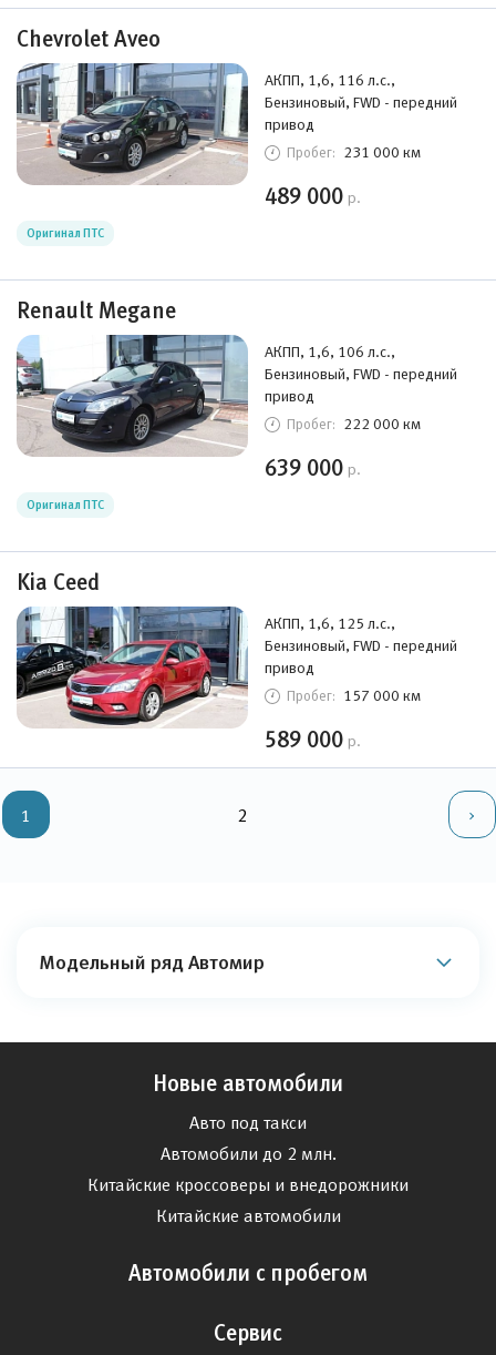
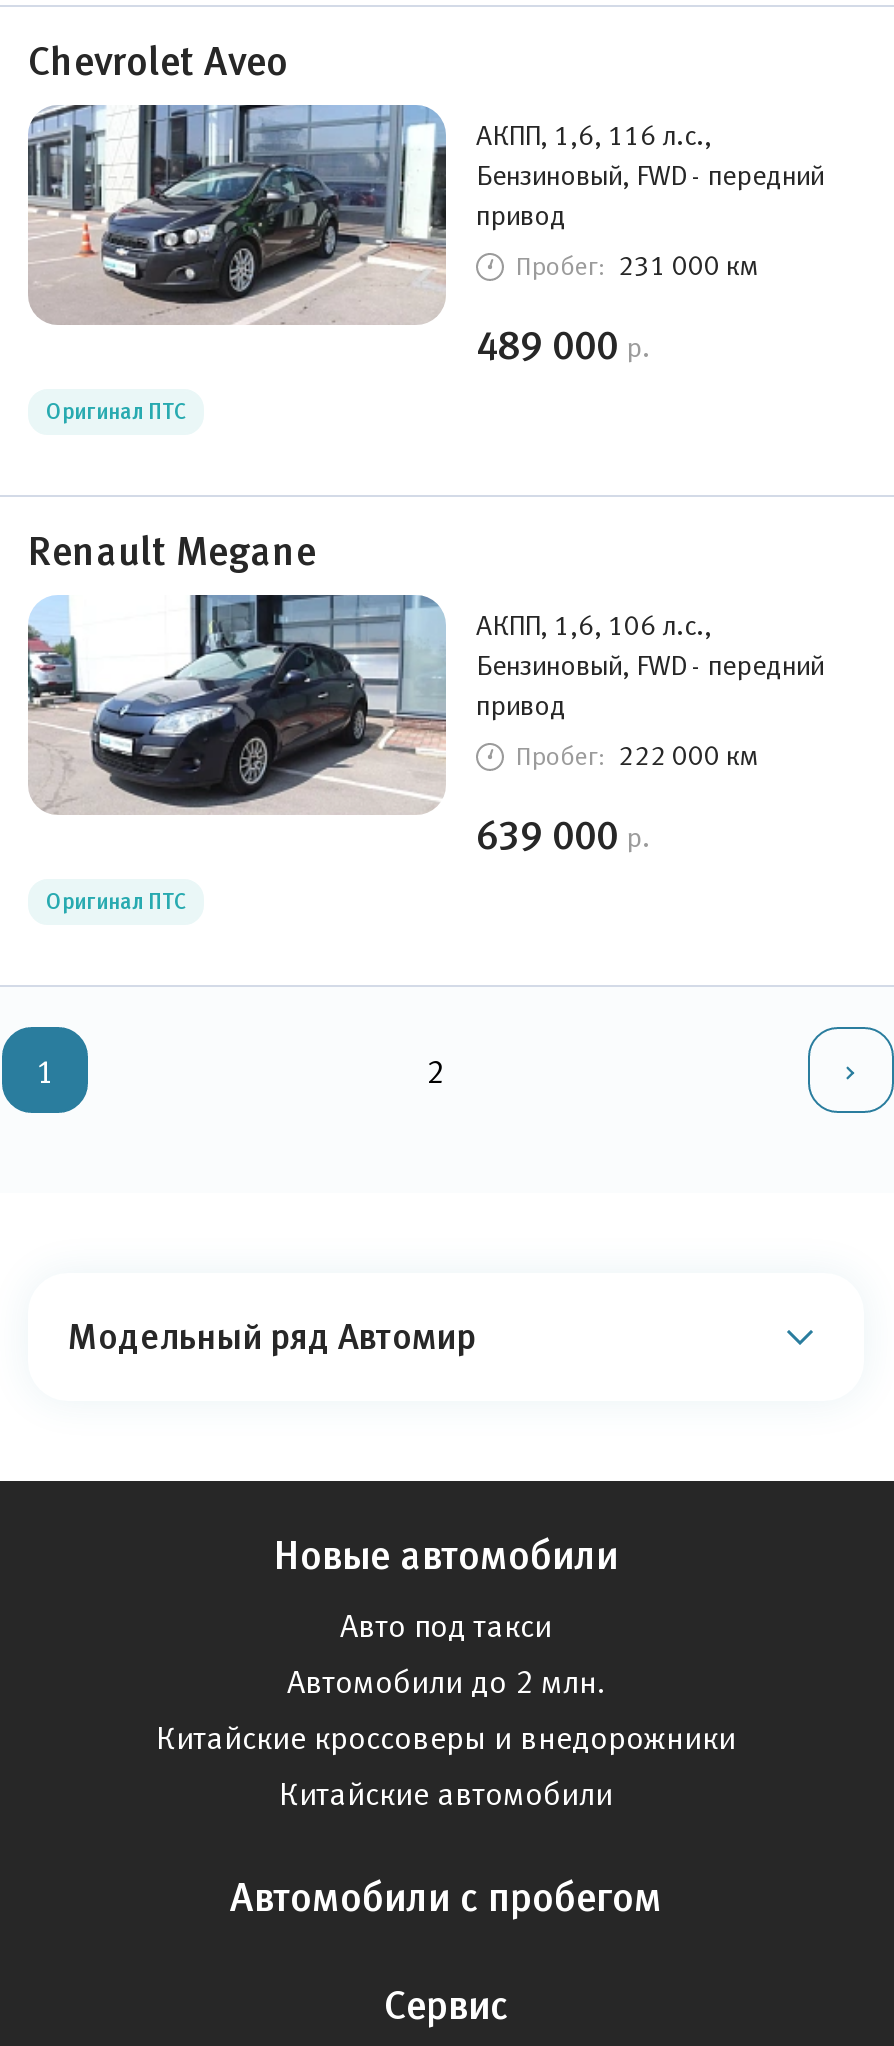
- [image]
- Kia Ceed
- АКПП, 1,6, 125 л.с.,
- Бензиновый, FWD - передний
- привод
- Пробег: 157 000 км
- 589 000 р.
